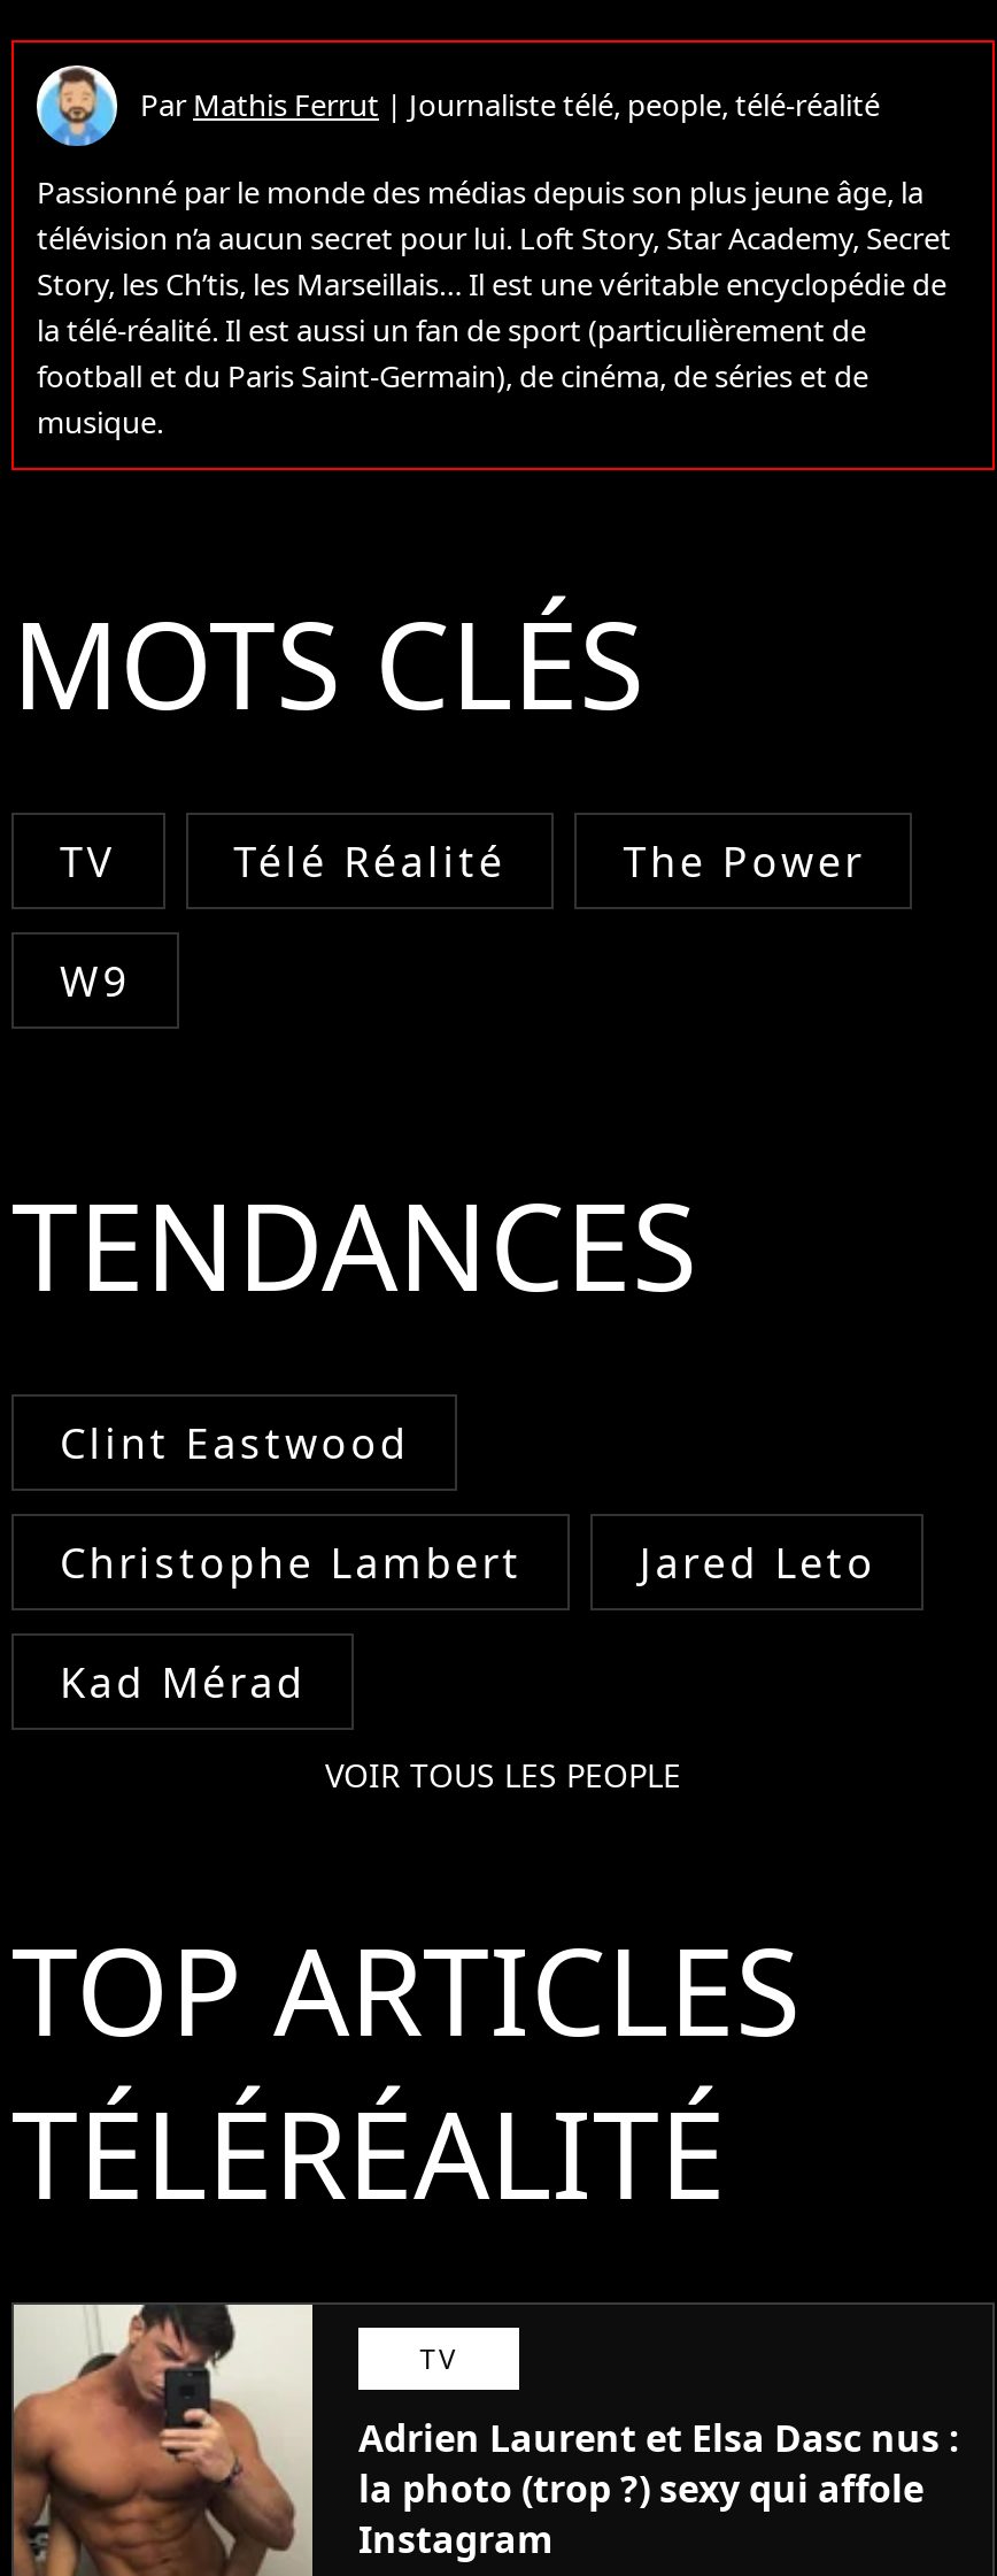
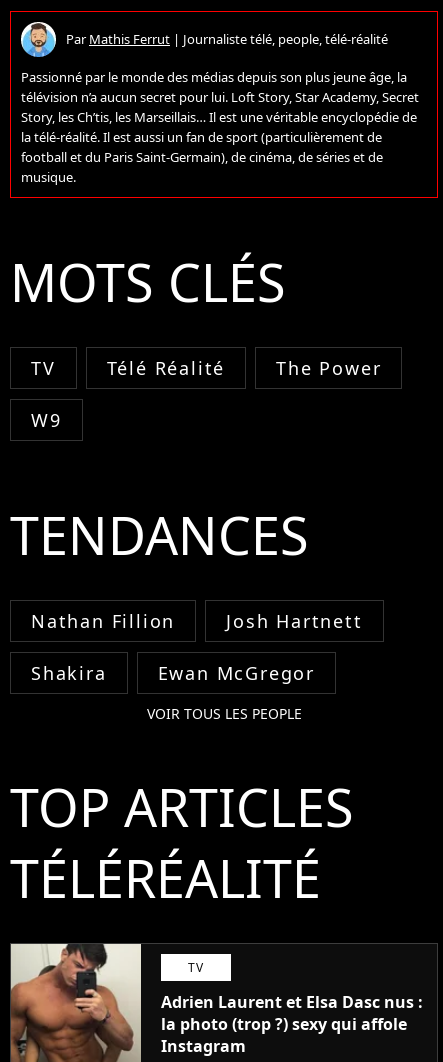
- Clint Eastwood
- Christophe Lambert
- Jared Leto
- Kad Mérad
+ Nathan Fillion
+ Josh Hartnett
+ Shakira
+ Ewan McGregor
